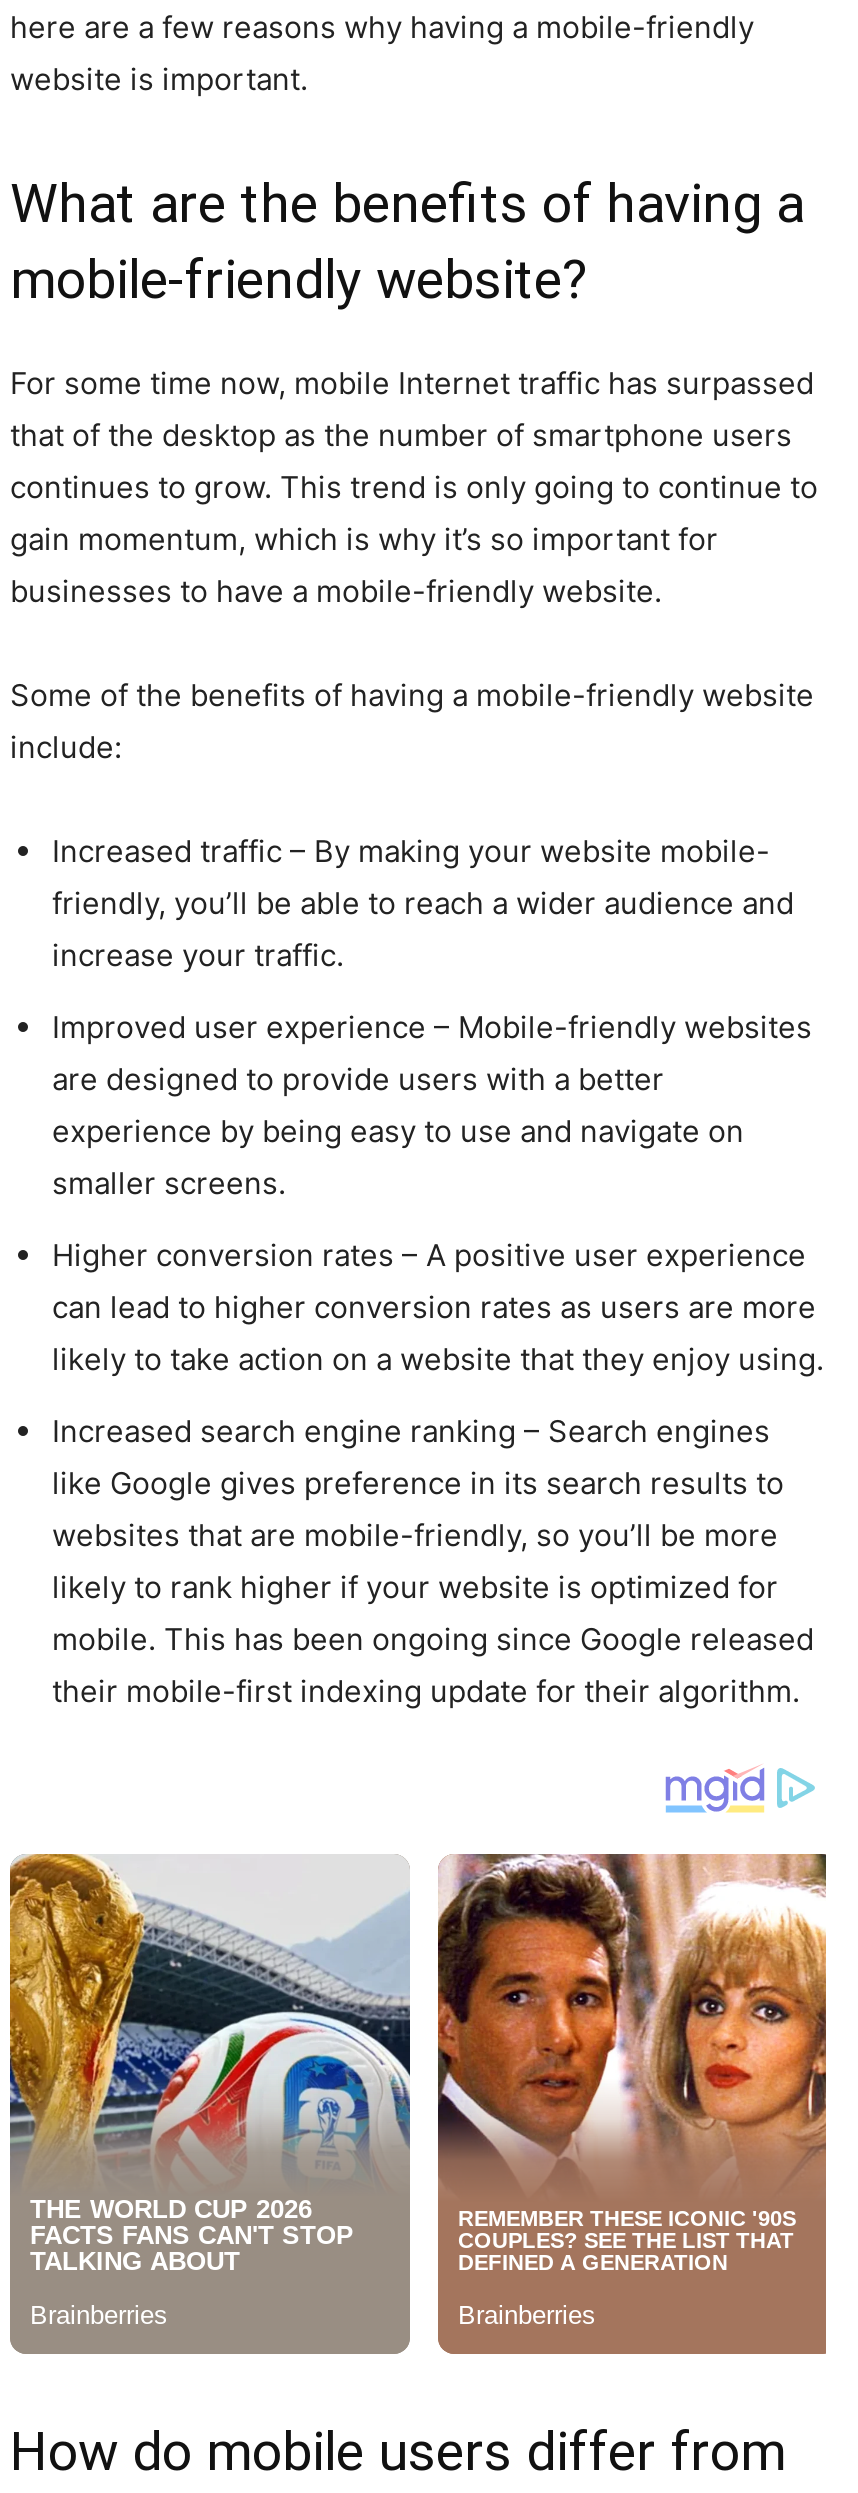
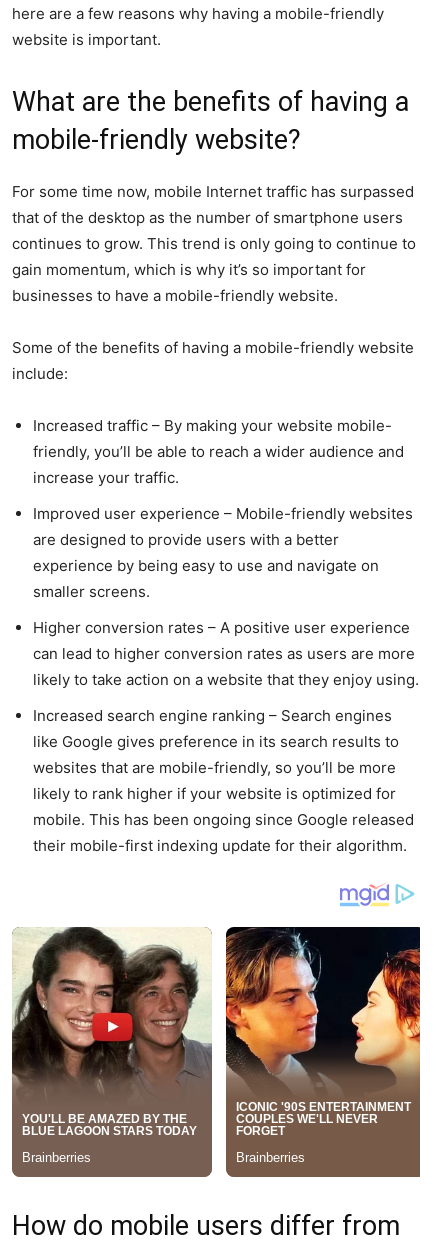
- [image]
+ [image]

- [image]
+ [image]
